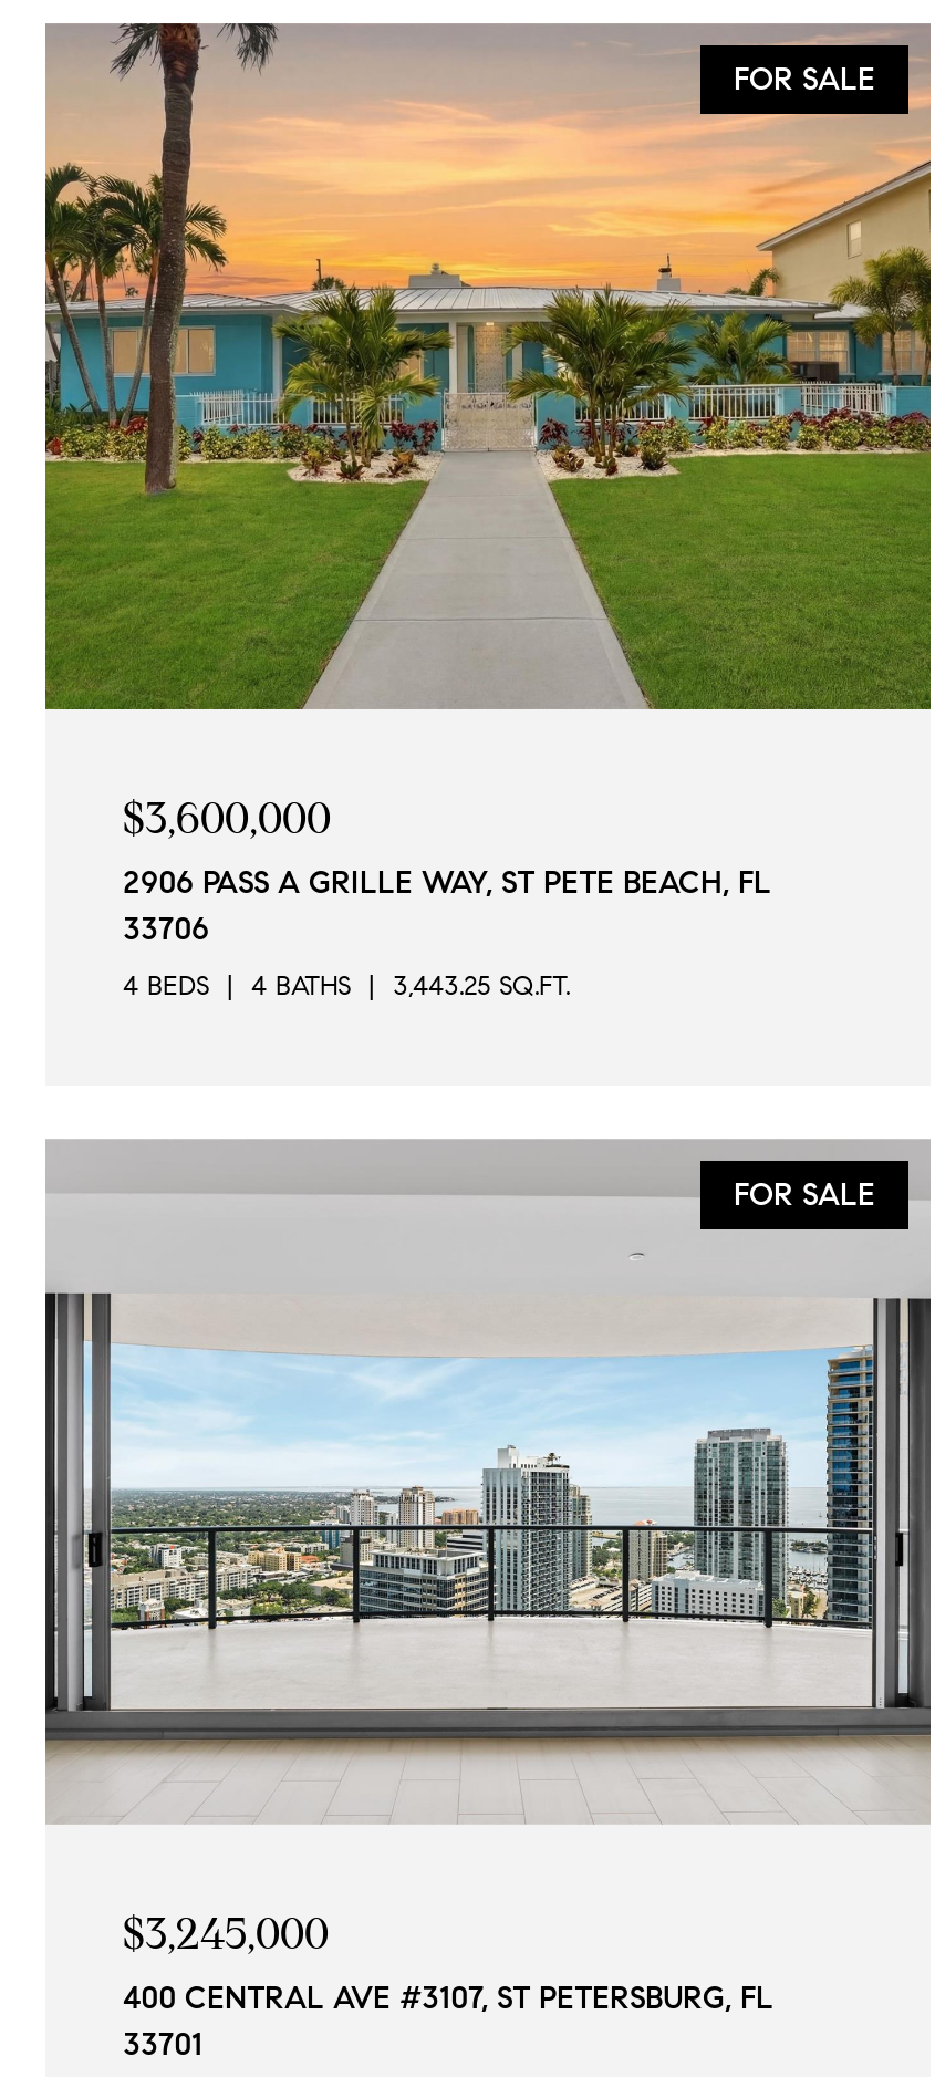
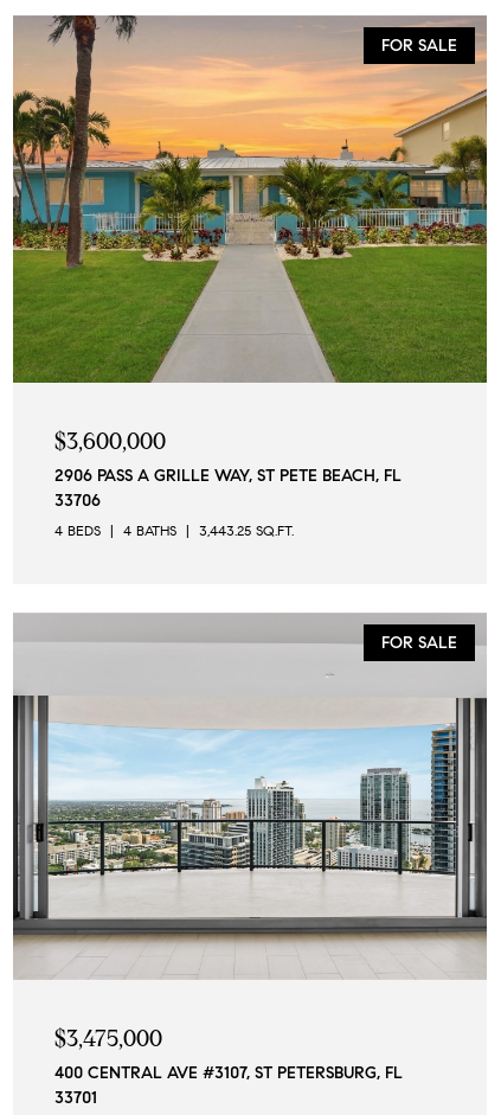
- $3,245,000
+ $3,475,000
